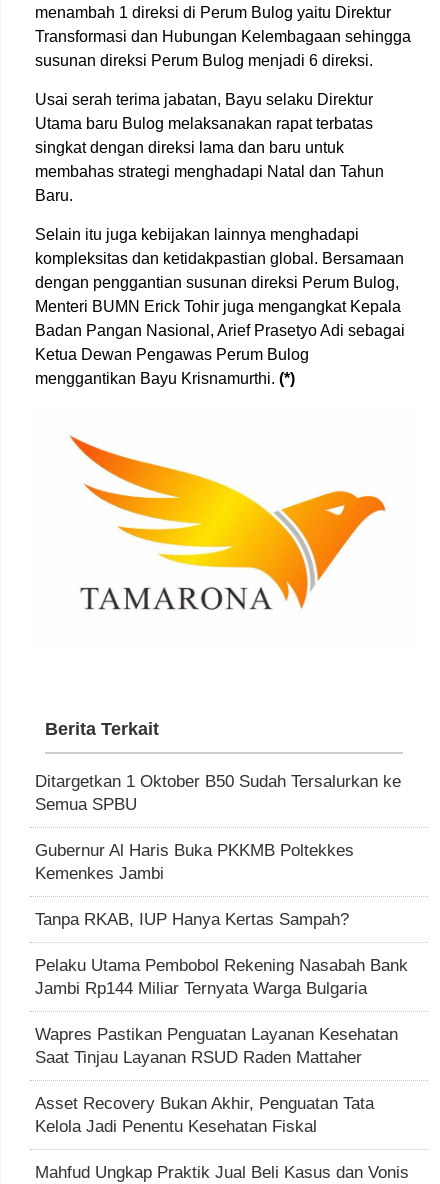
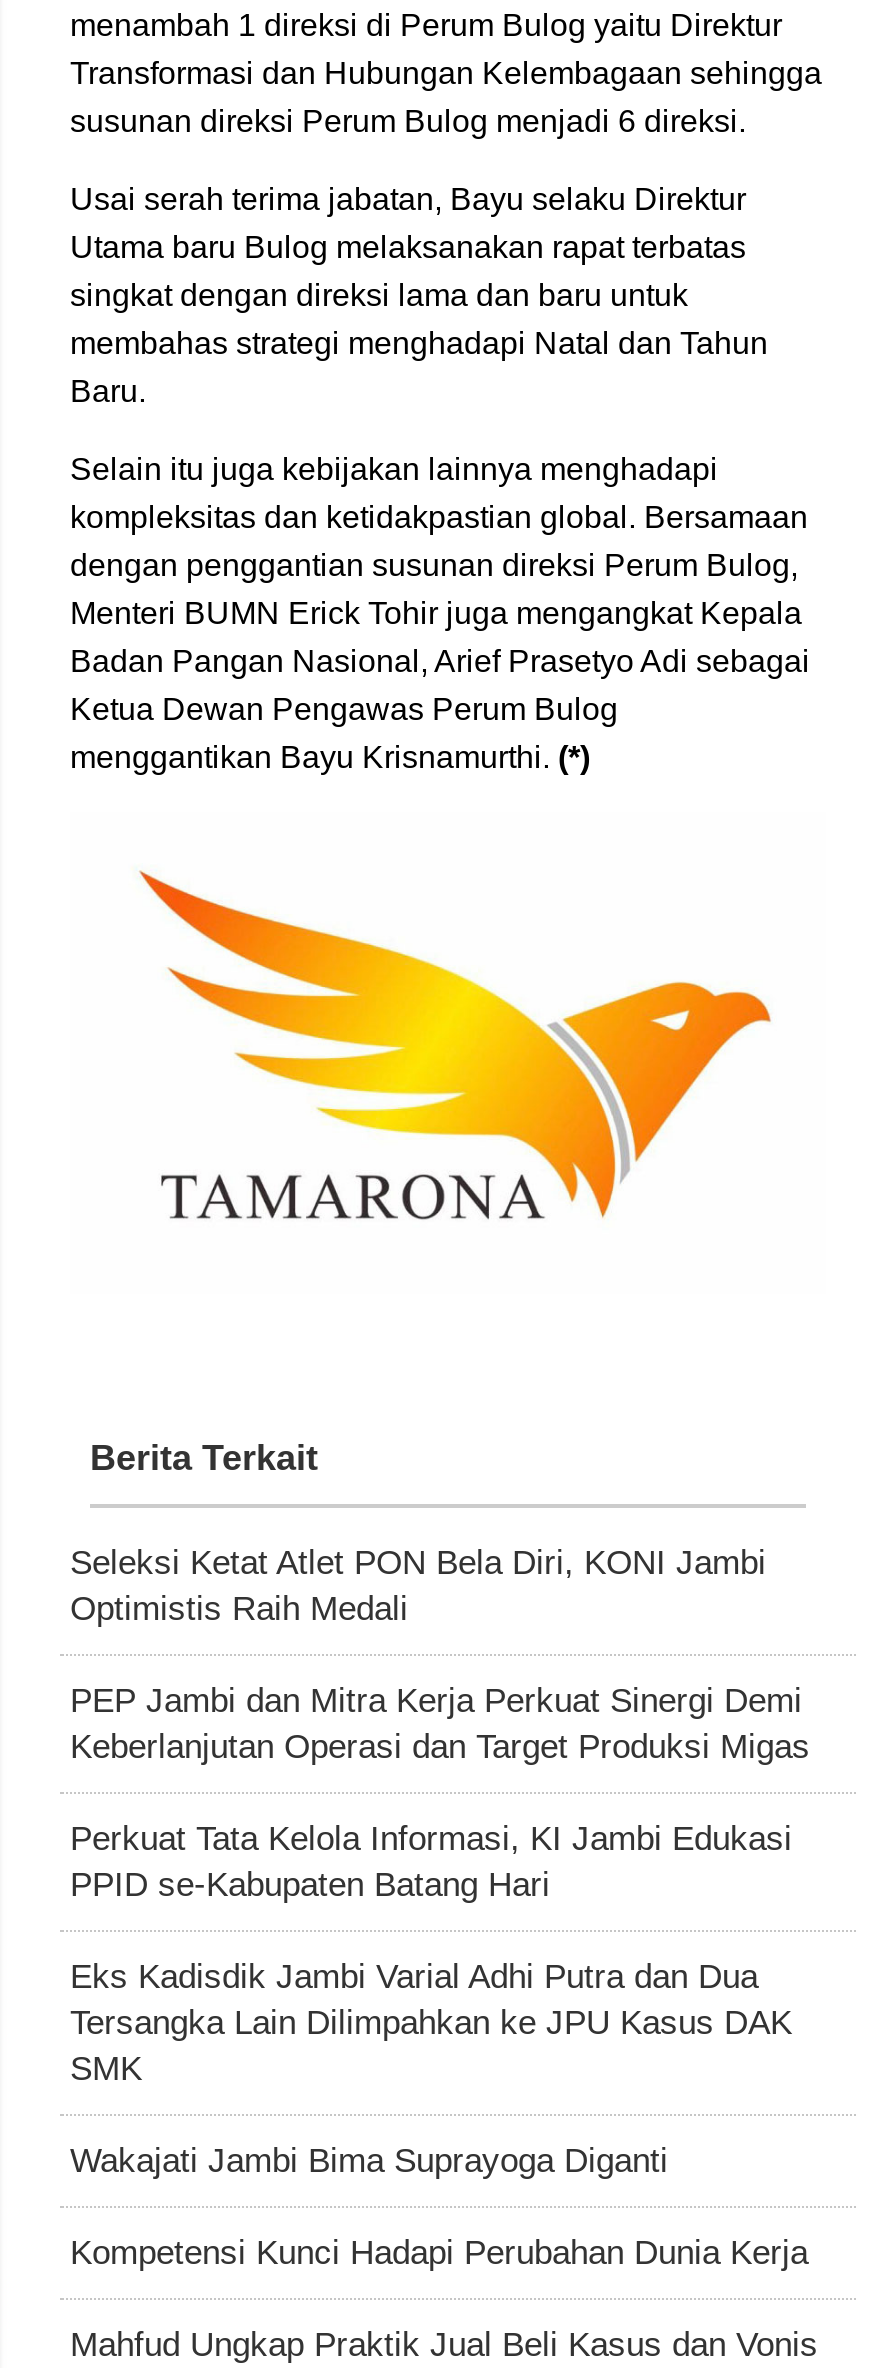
- Ditargetkan 1 Oktober B50 Sudah Tersalurkan ke
- Semua SPBU
+ Seleksi Ketat Atlet PON Bela Diri, KONI Jambi
+ Optimistis Raih Medali

- Gubernur Al Haris Buka PKKMB Poltekkes
- Kemenkes Jambi
+ PEP Jambi dan Mitra Kerja Perkuat Sinergi Demi
+ Keberlanjutan Operasi dan Target Produksi Migas

- Tanpa RKAB, IUP Hanya Kertas Sampah?
+ Perkuat Tata Kelola Informasi, KI Jambi Edukasi
+ PPID se-Kabupaten Batang Hari

- Pelaku Utama Pembobol Rekening Nasabah Bank
- Jambi Rp144 Miliar Ternyata Warga Bulgaria
+ Eks Kadisdik Jambi Varial Adhi Putra dan Dua
+ Tersangka Lain Dilimpahkan ke JPU Kasus DAK
+ SMK

- Wapres Pastikan Penguatan Layanan Kesehatan
- Saat Tinjau Layanan RSUD Raden Mattaher
+ Wakajati Jambi Bima Suprayoga Diganti

- Asset Recovery Bukan Akhir, Penguatan Tata
- Kelola Jadi Penentu Kesehatan Fiskal
+ Kompetensi Kunci Hadapi Perubahan Dunia Kerja
